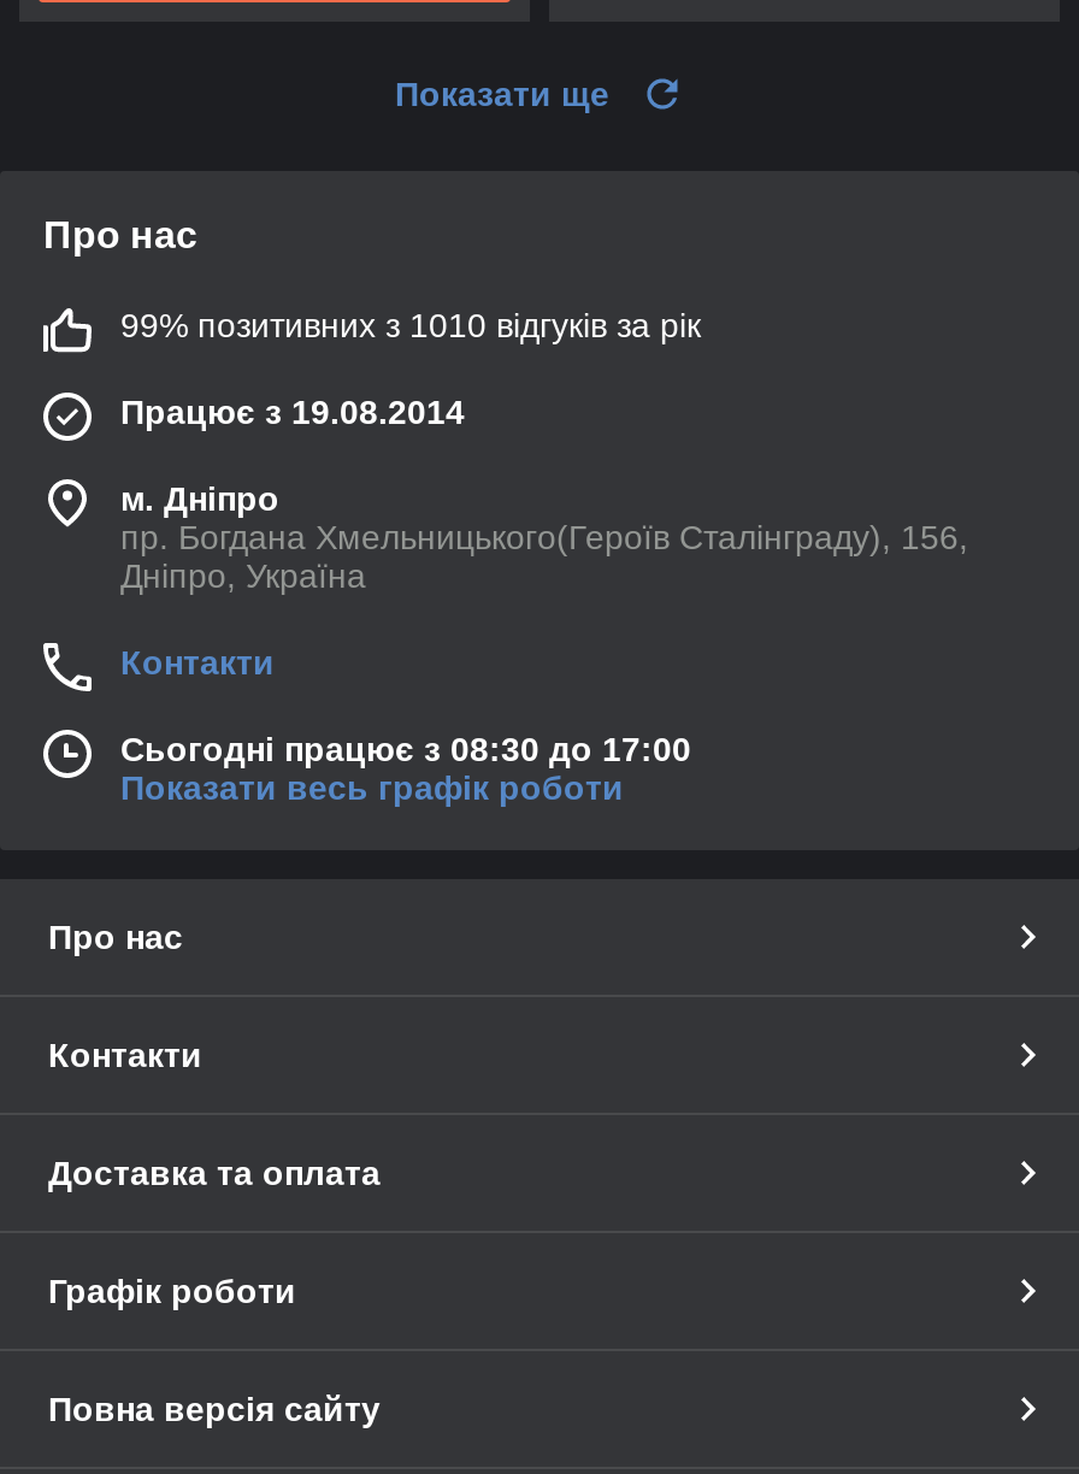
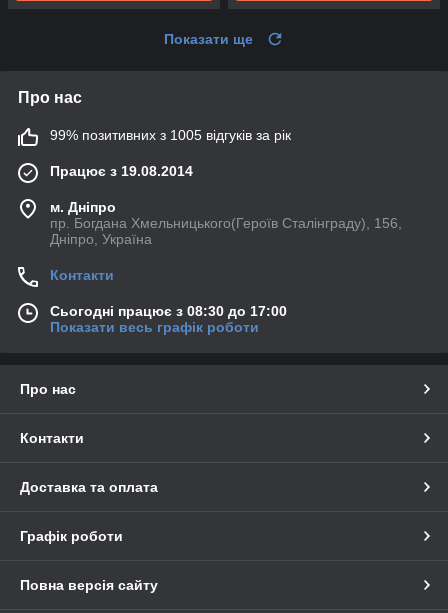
- 99% позитивних з 1010 відгуків за рік
+ 99% позитивних з 1005 відгуків за рік
